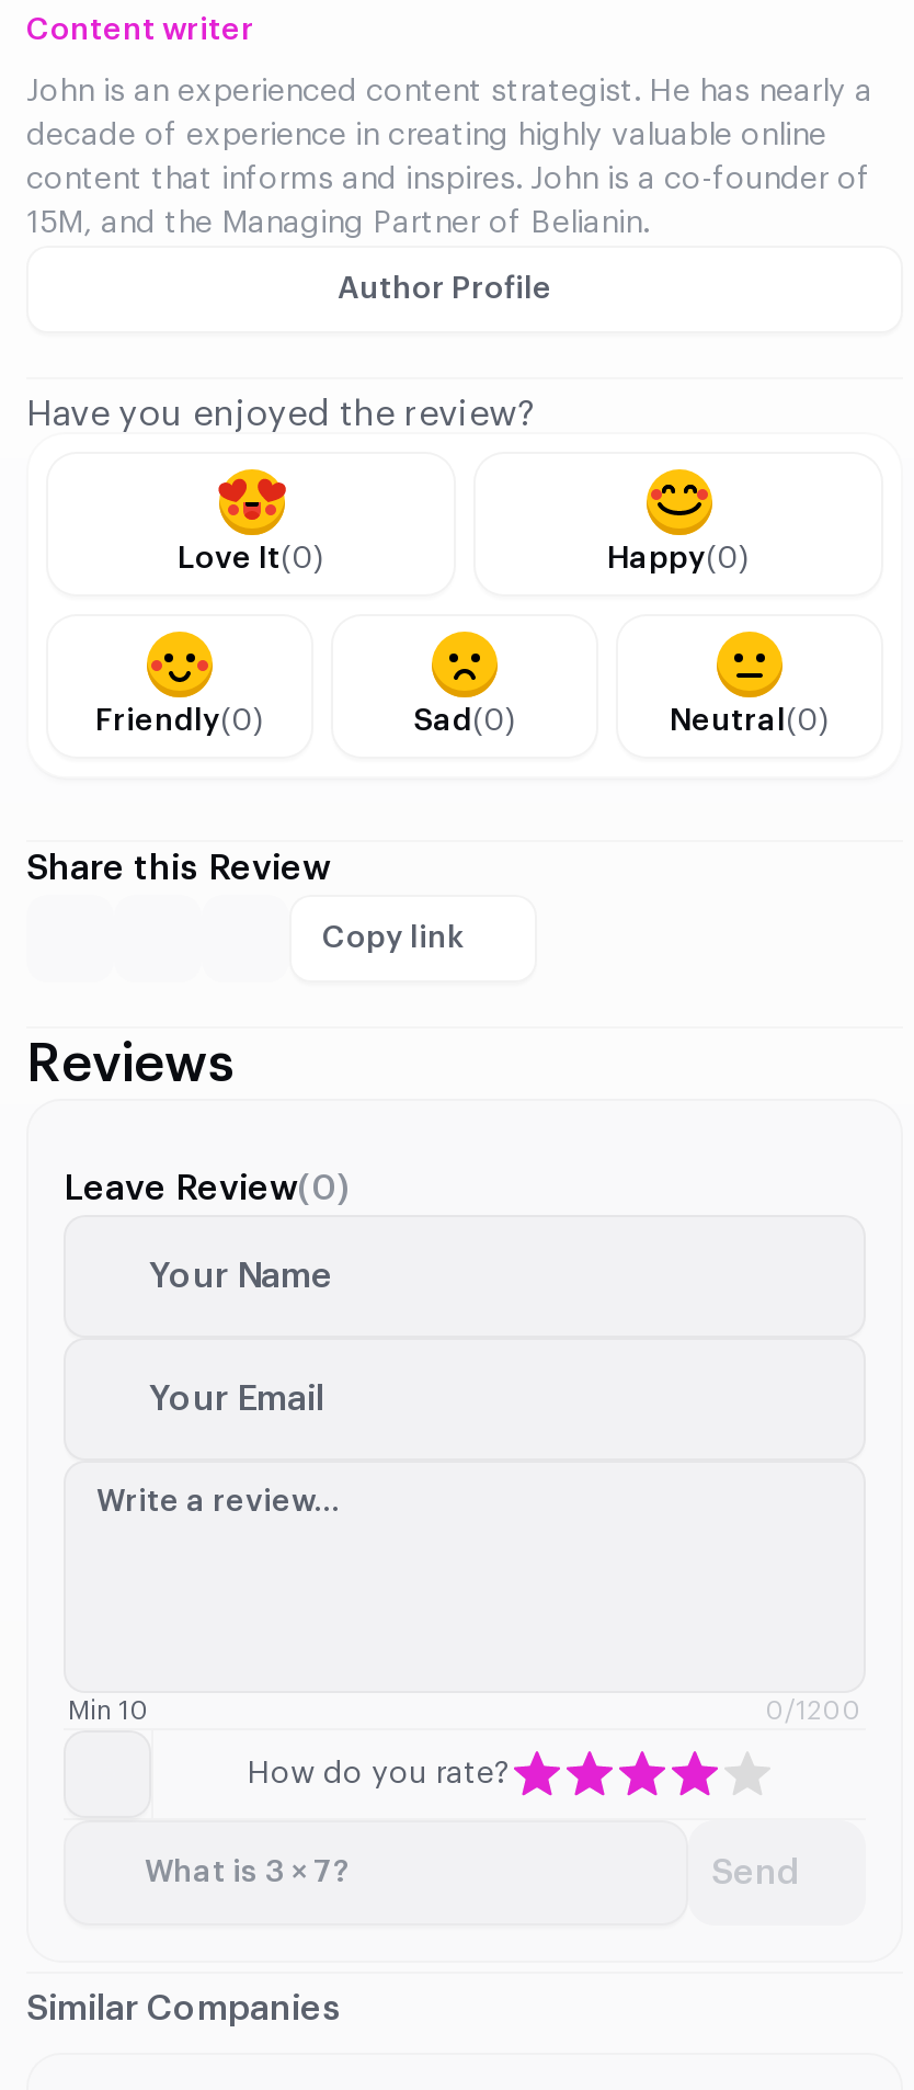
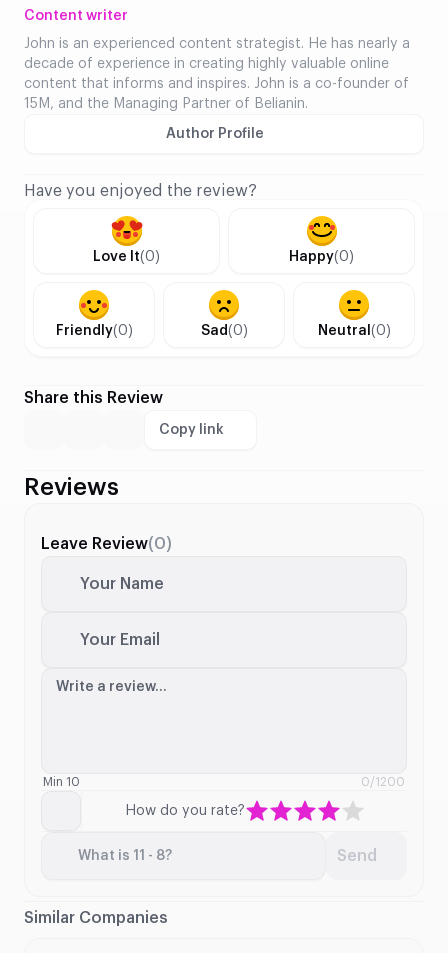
- What is 3 × 7?
+ What is 11 - 8?
